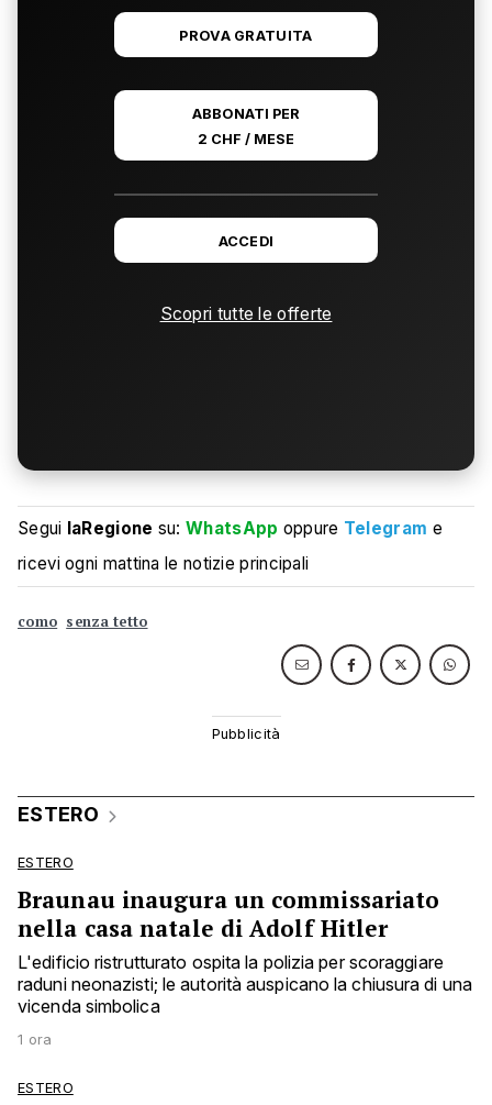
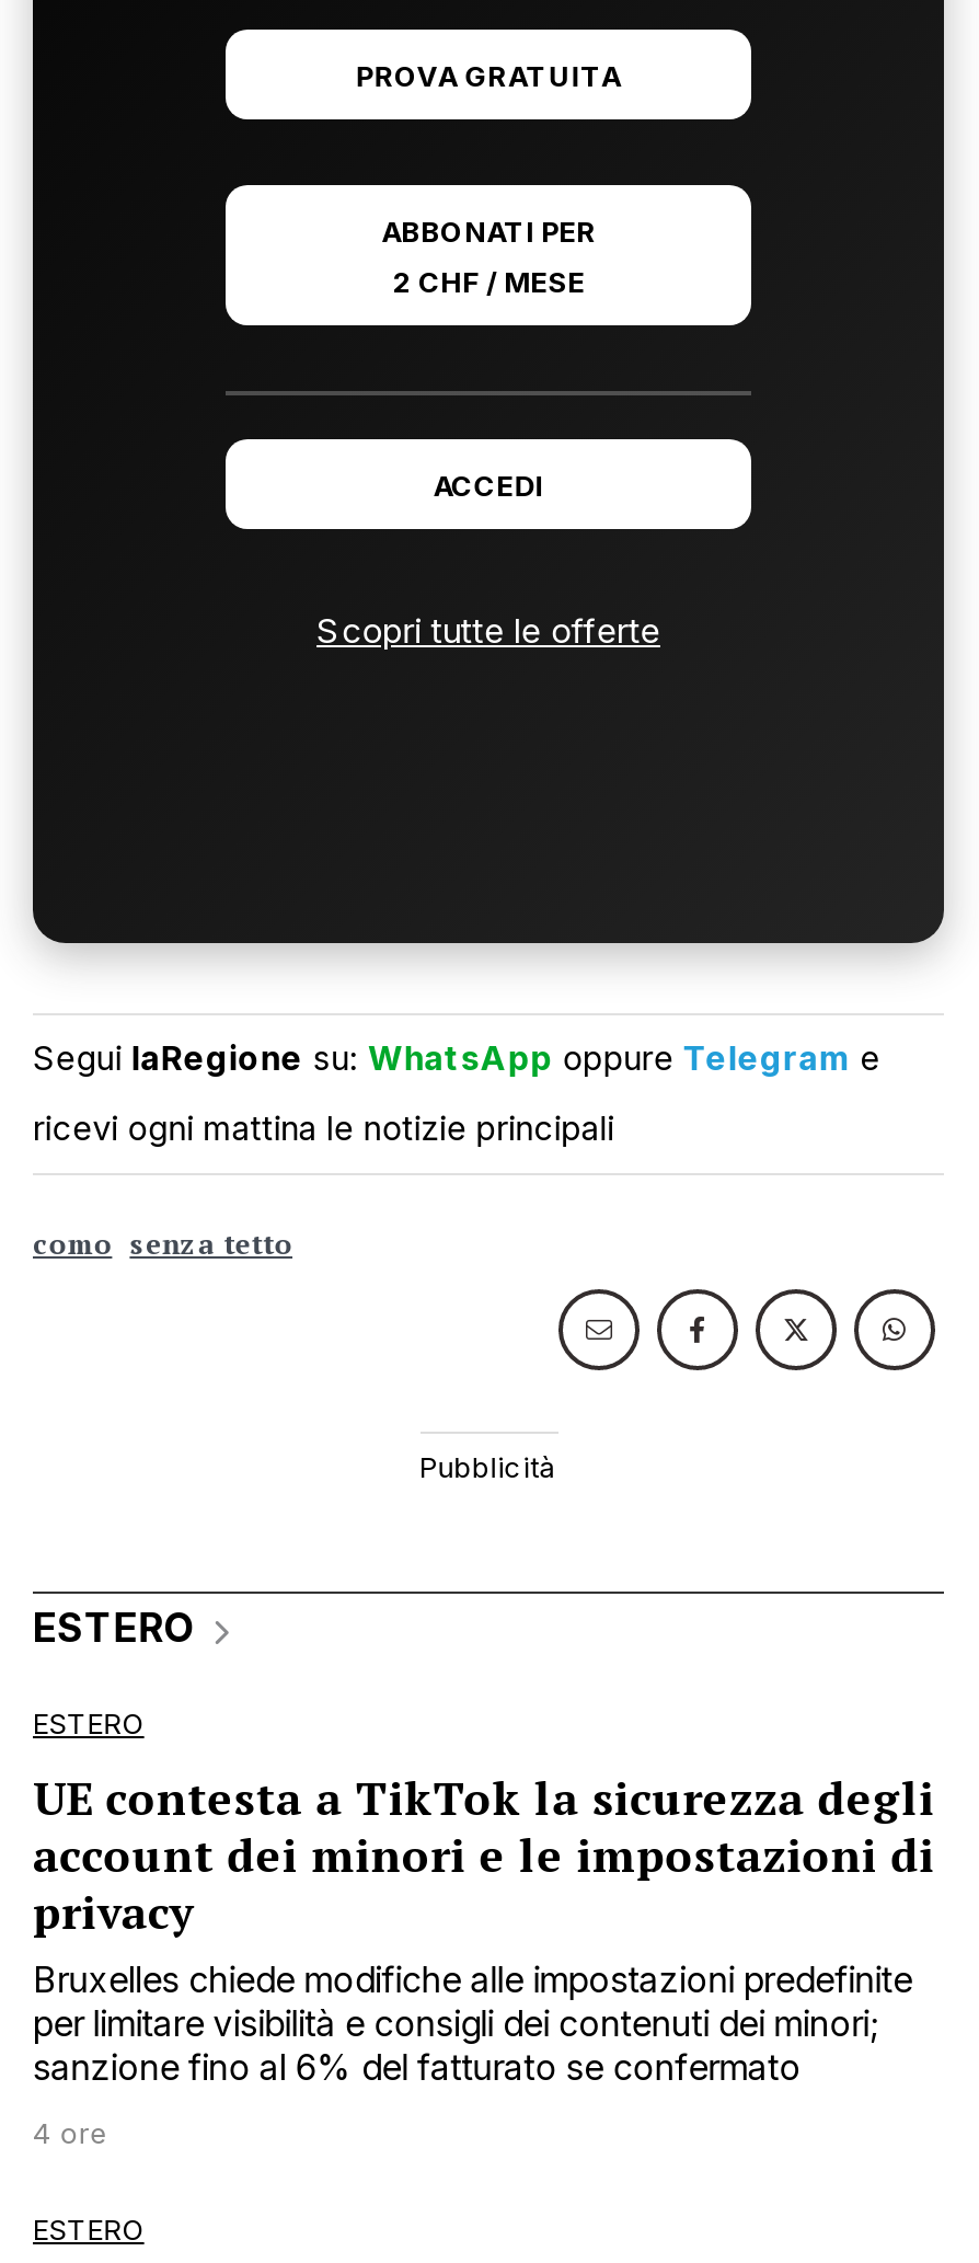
- Braunau inaugura un commissariato
- nella casa natale di Adolf Hitler
- L'edificio ristrutturato ospita la polizia per scoraggiare
- raduni neonazisti; le autorità auspicano la chiusura di una
- vicenda simbolica
+ UE contesta a TikTok la sicurezza degli
+ account dei minori e le impostazioni di
+ privacy
+ Bruxelles chiede modifiche alle impostazioni predefinite
+ per limitare visibilità e consigli dei contenuti dei minori;
+ sanzione fino al 6% del fatturato se confermato

- 1 ora
+ 4 ore
